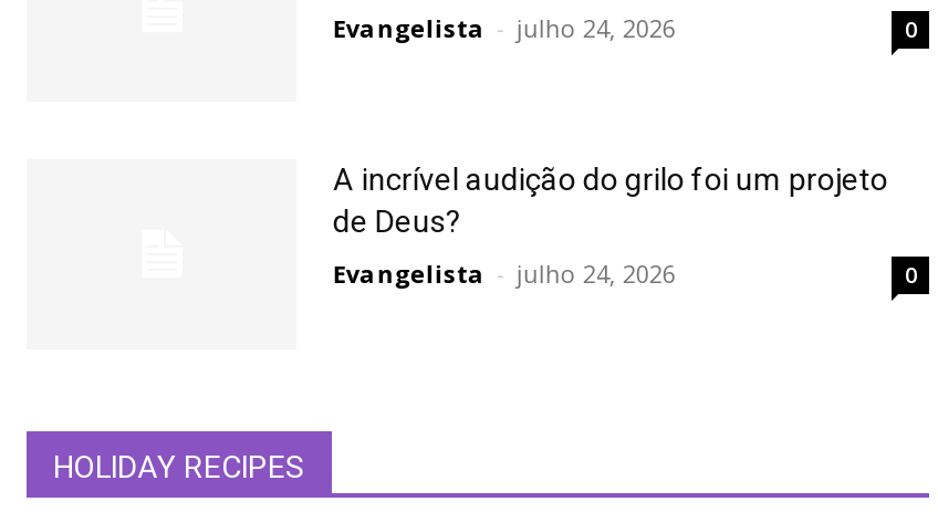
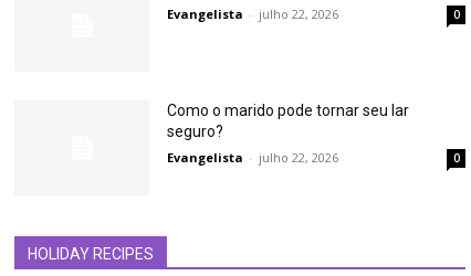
- Evangelista - julho 24, 2026
+ Evangelista - julho 22, 2026

- A incrível audição do grilo foi um projeto
- de Deus?
+ Como o marido pode tornar seu lar
+ seguro?

- Evangelista - julho 24, 2026
+ Evangelista - julho 22, 2026
